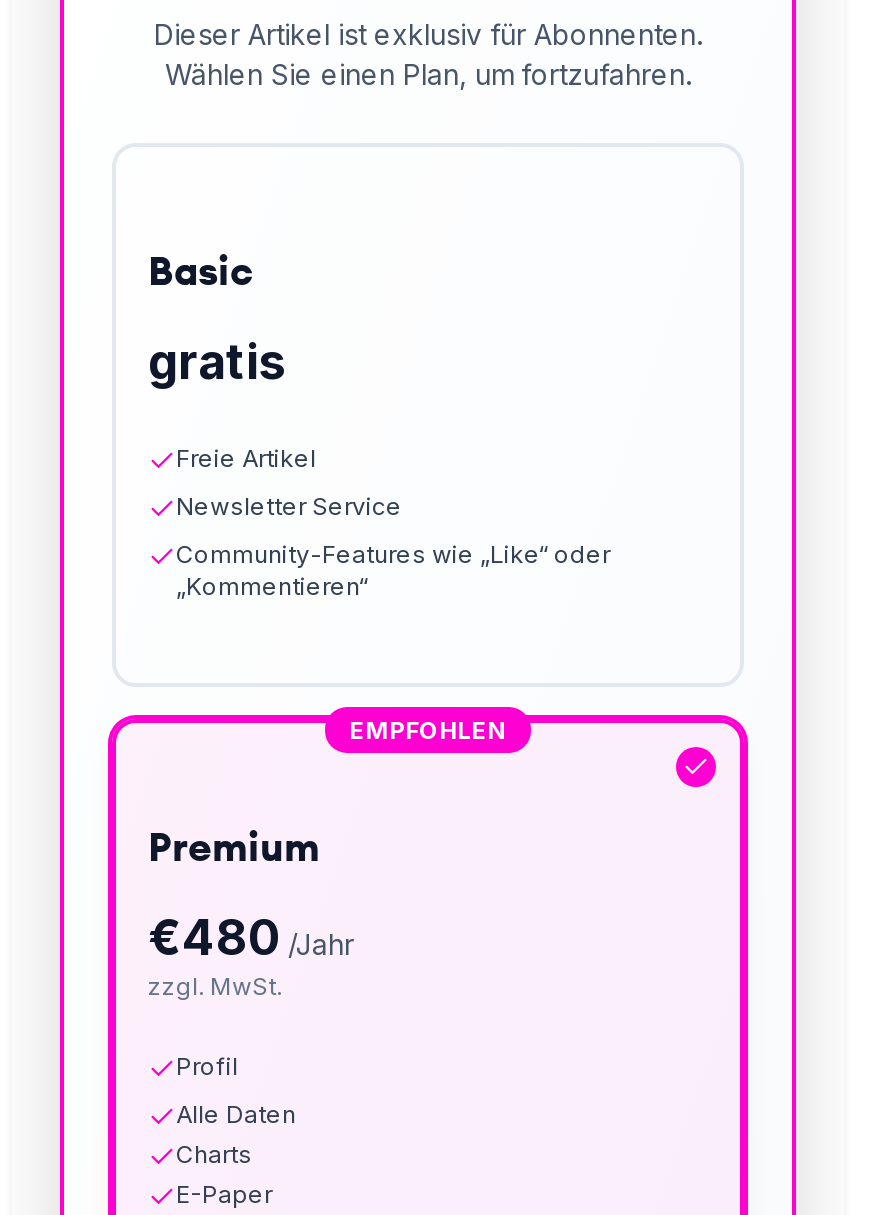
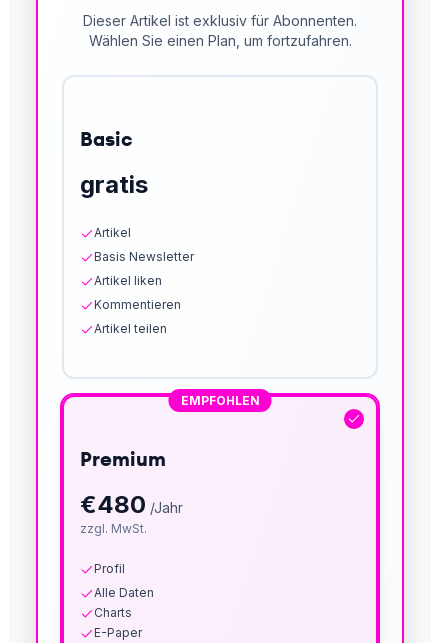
- Freie Artikel
- Newsletter Service
- Community-Features wie „Like“ oder
- „Kommentieren“
+ Artikel
+ Basis Newsletter
+ Artikel liken
+ Kommentieren
+ Artikel teilen
